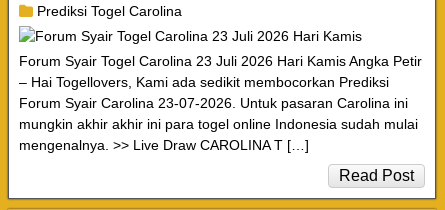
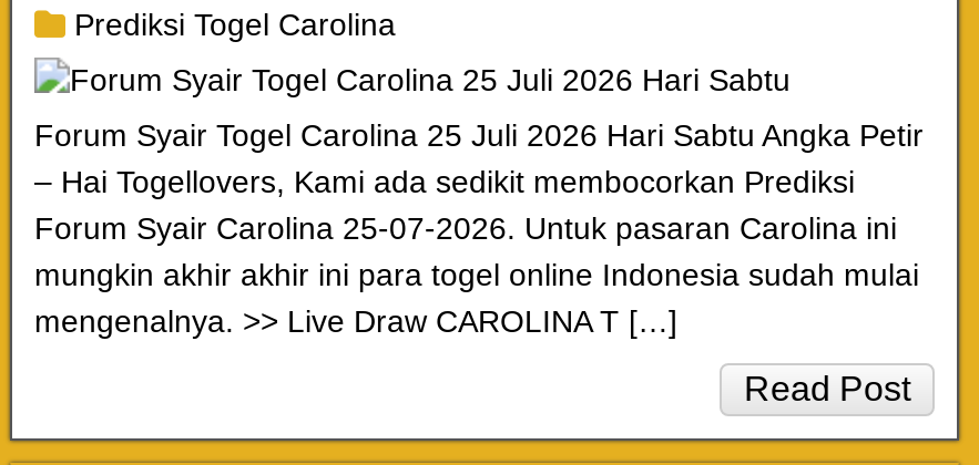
- Forum Syair Togel Carolina 23 Juli 2026 Hari Kamis Angka Petir
+ Forum Syair Togel Carolina 25 Juli 2026 Hari Sabtu Angka Petir

- Forum Syair Carolina 23-07-2026. Untuk pasaran Carolina ini
+ Forum Syair Carolina 25-07-2026. Untuk pasaran Carolina ini
